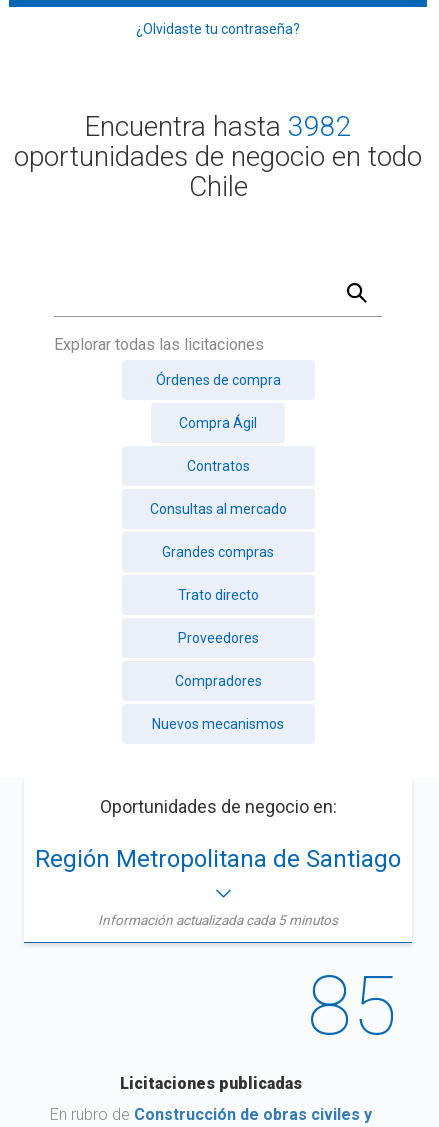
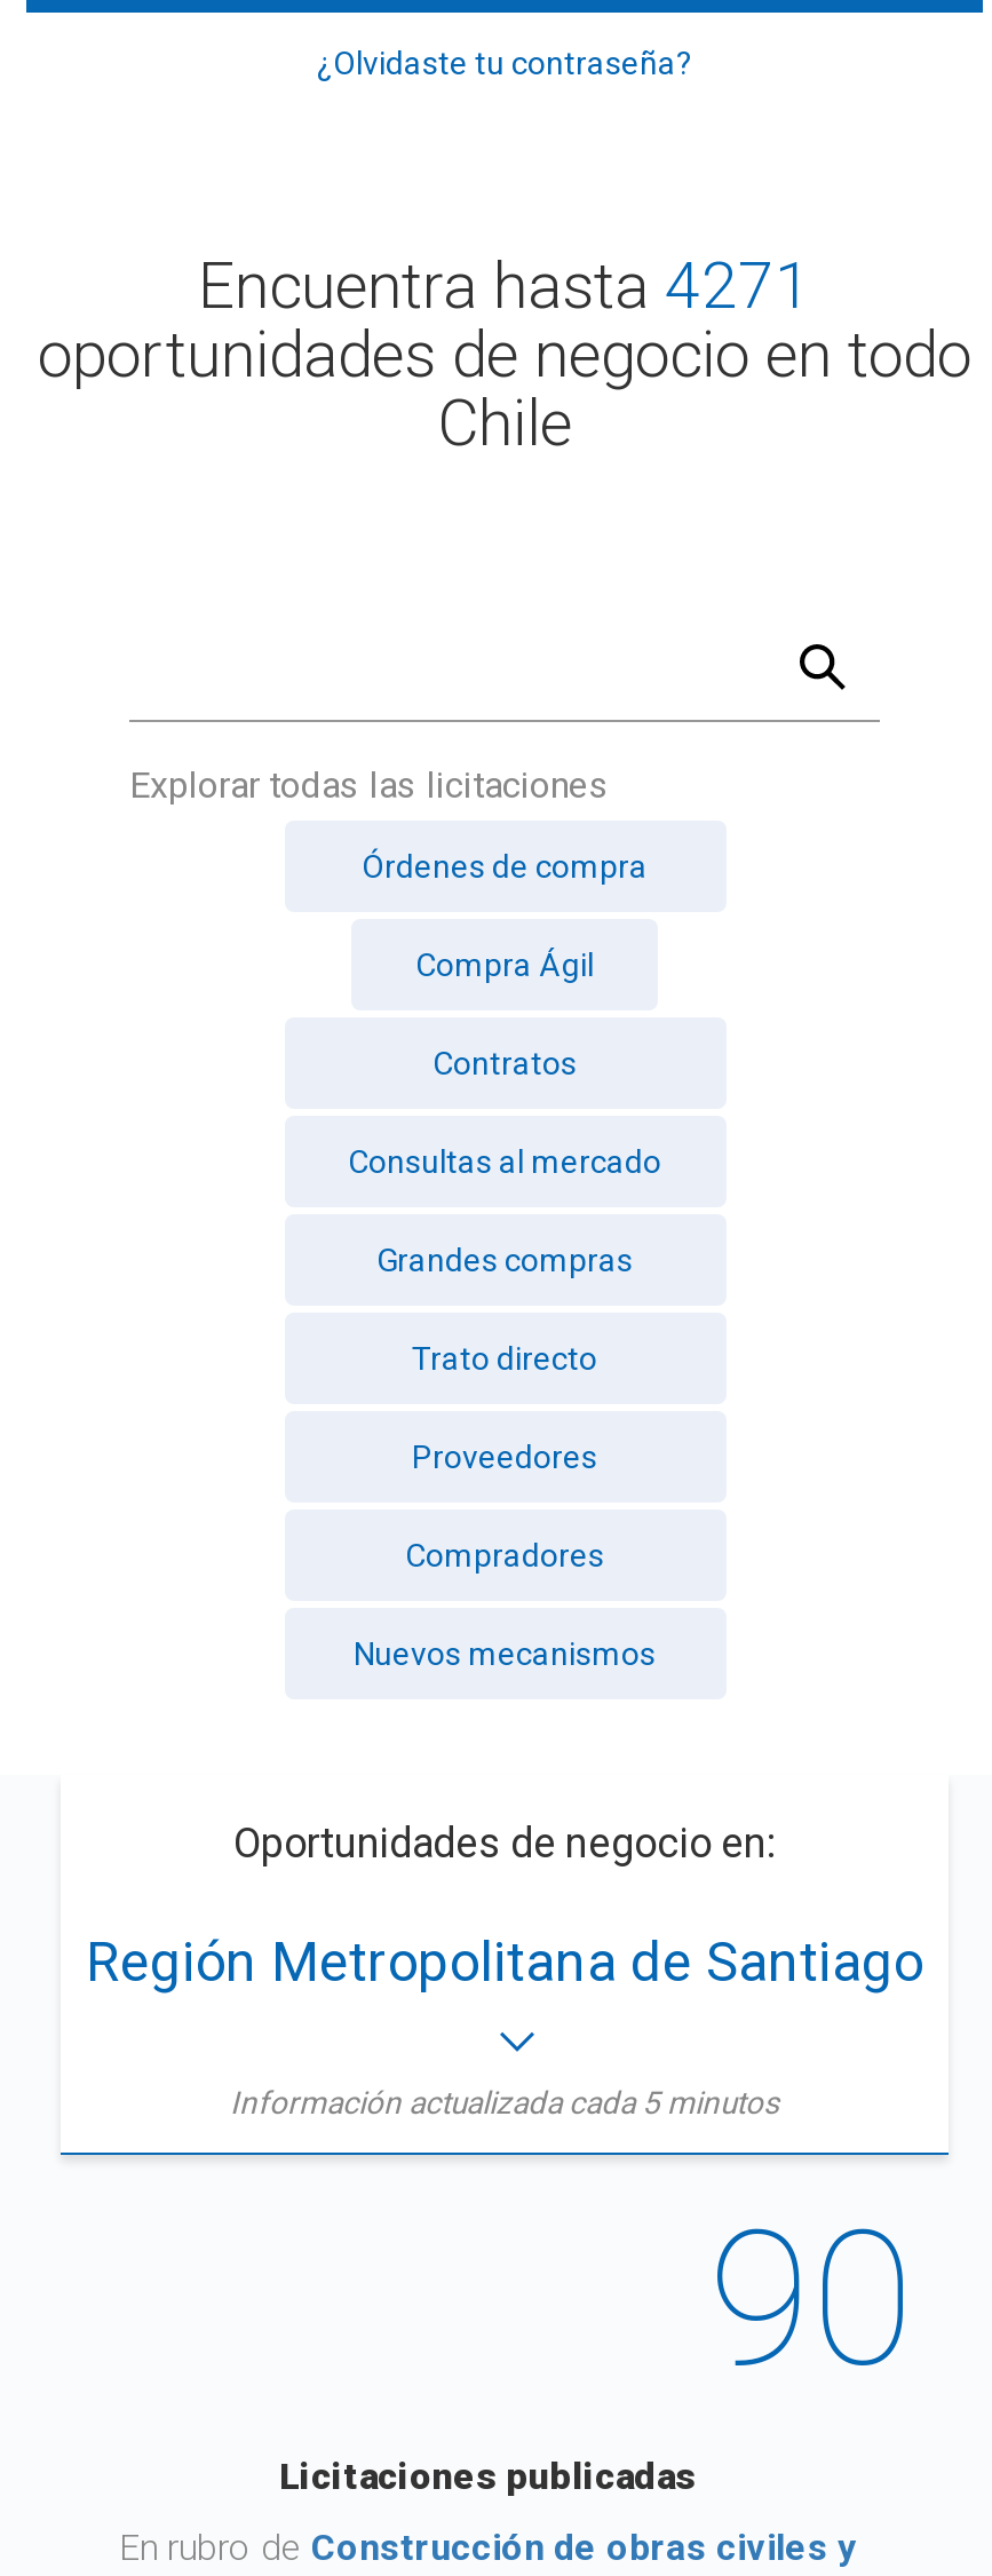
- Encuentra hasta 3982
+ Encuentra hasta 4271

- 85
+ 90
